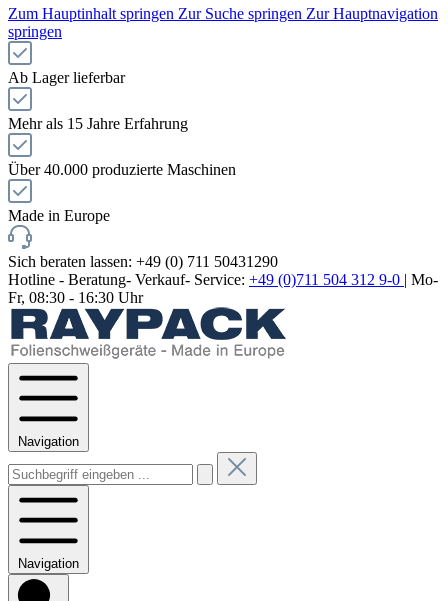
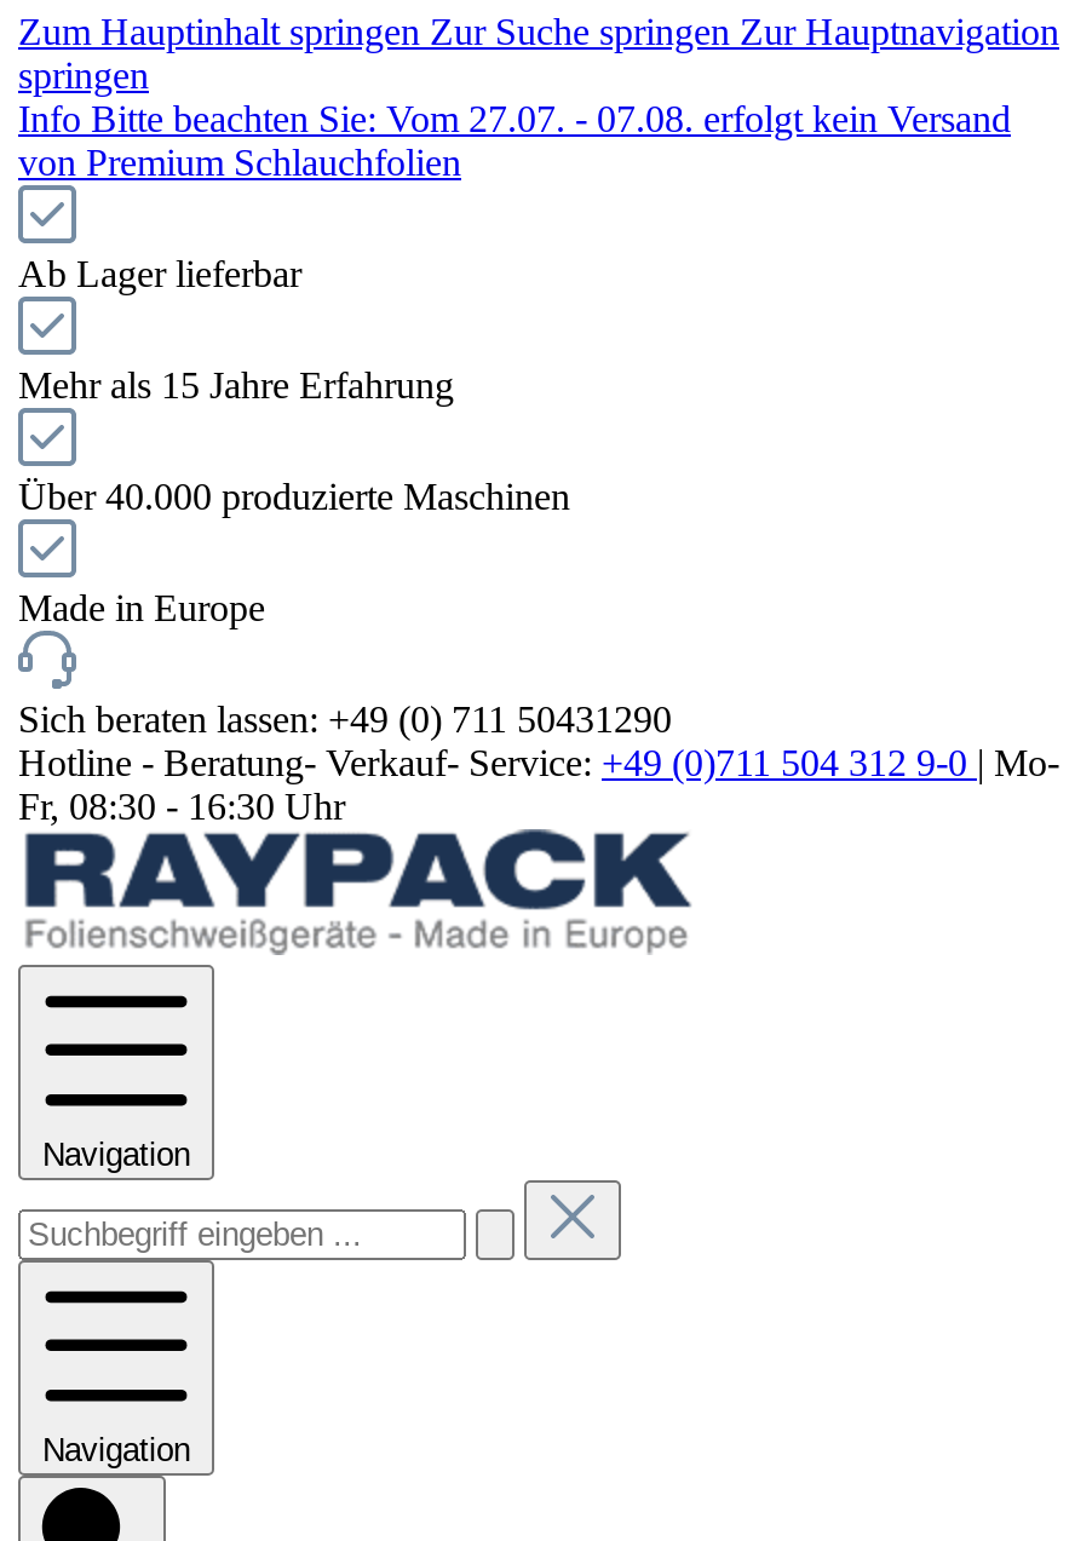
+ Info Bitte beachten Sie: Vom 27.07. - 07.08. erfolgt kein Versand
+ von Premium Schlauchfolien
